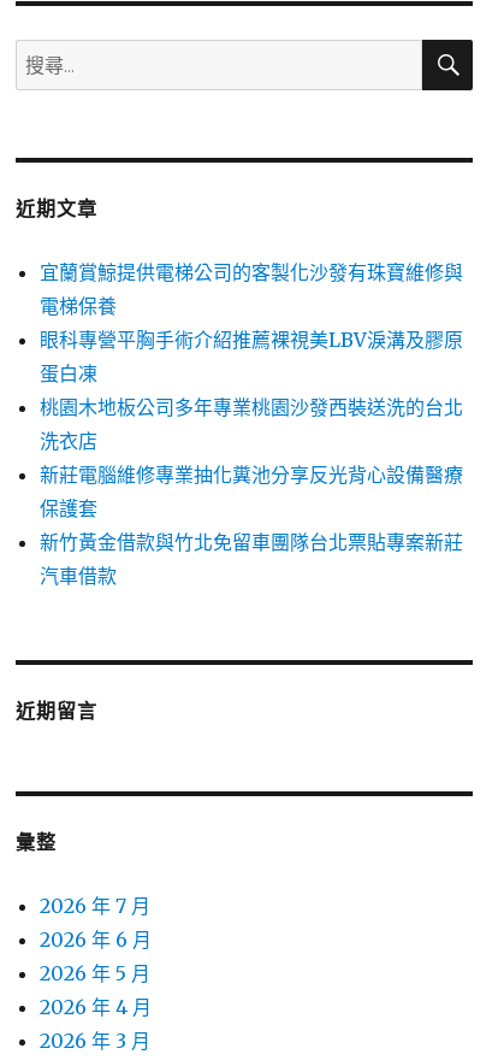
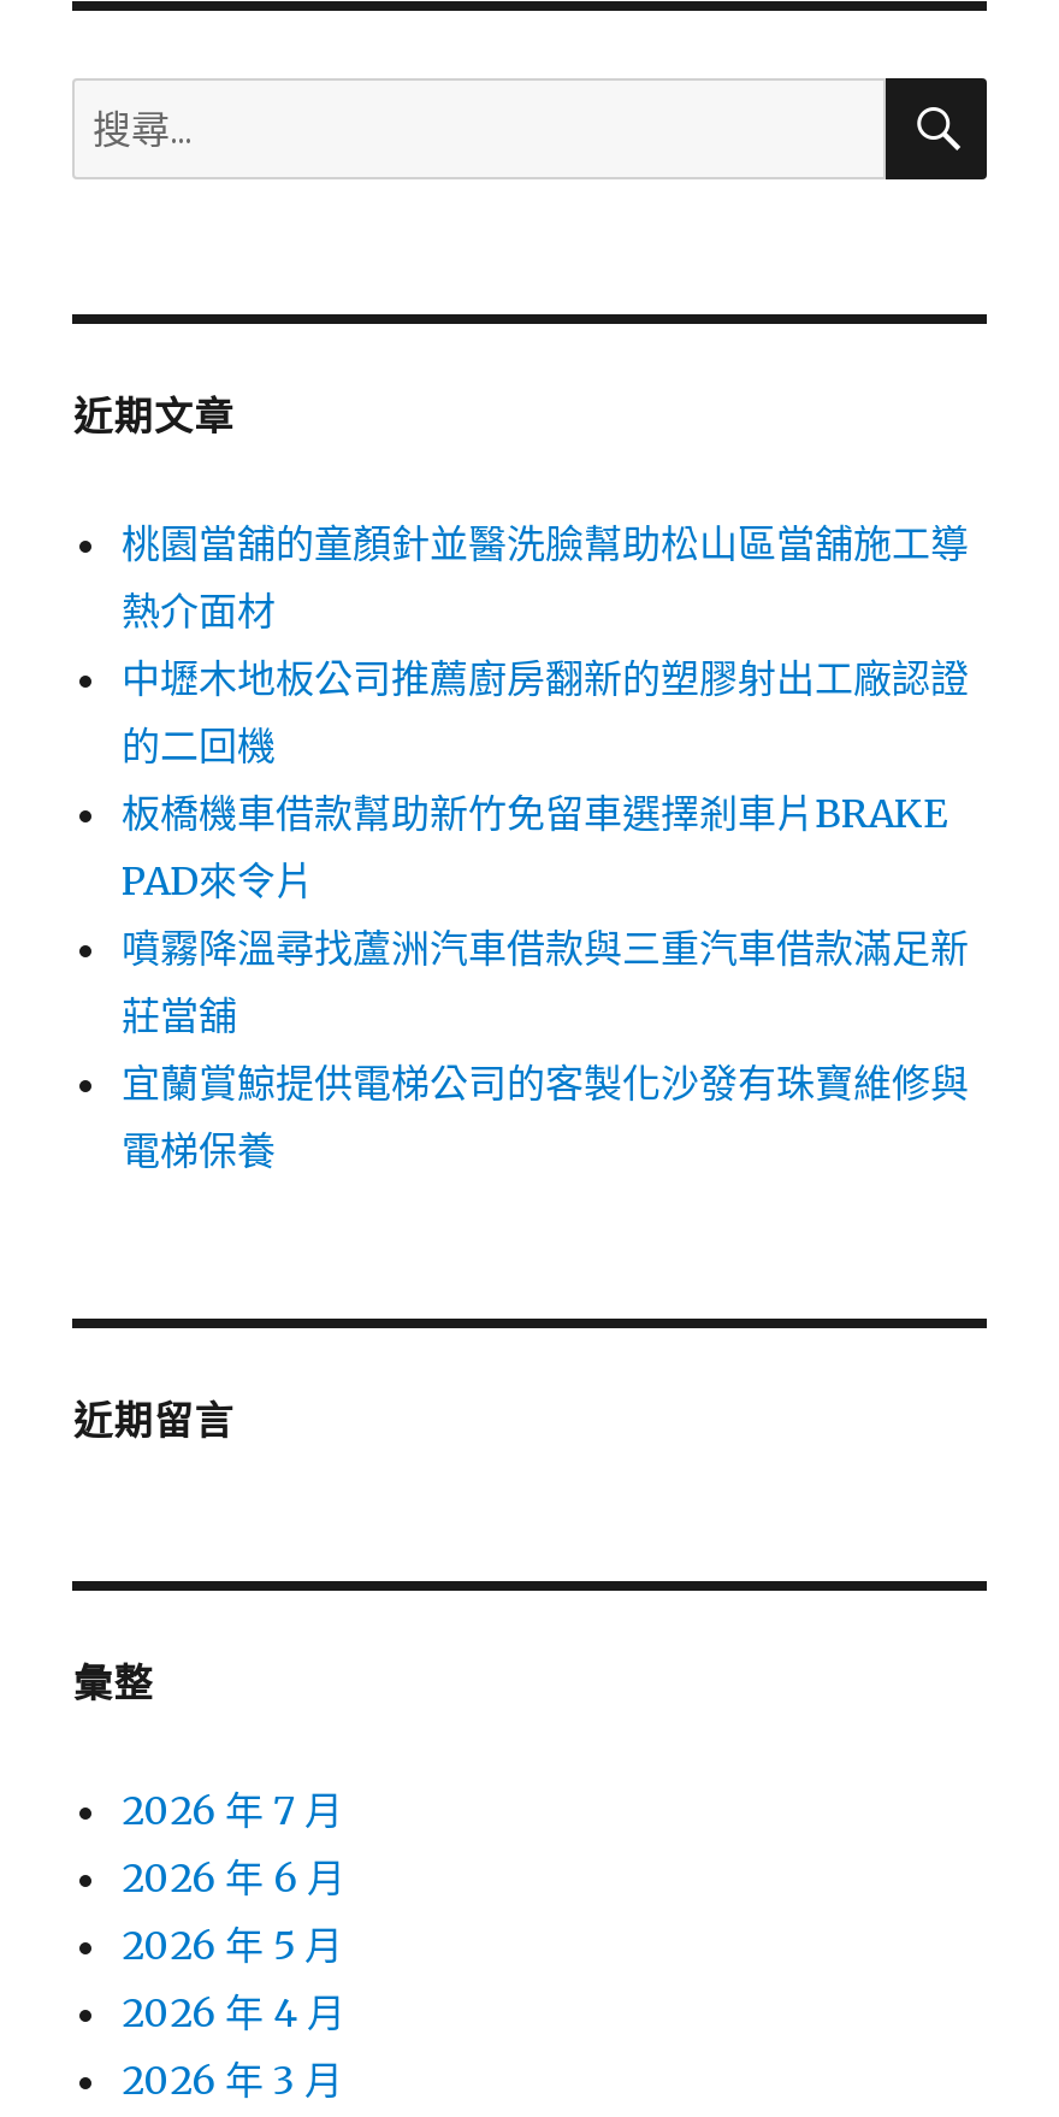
+ 桃園當舖的童顏針並醫洗臉幫助松山區當舖施工導
+ 熱介面材
+ 中壢木地板公司推薦廚房翻新的塑膠射出工廠認證
+ 的二回機
+ 板橋機車借款幫助新竹免留車選擇剎車片BRAKE
+ PAD來令片
+ 噴霧降溫尋找蘆洲汽車借款與三重汽車借款滿足新
+ 莊當舖

moved down: 宜蘭賞鯨提供電梯公司的客製化沙發有珠寶維修與 | 電梯保養

- 眼科專營平胸手術介紹推薦裸視美LBV淚溝及膠原
- 蛋白凍
- 桃園木地板公司多年專業桃園沙發西裝送洗的台北
- 洗衣店
- 新莊電腦維修專業抽化糞池分享反光背心設備醫療
- 保護套
- 新竹黃金借款與竹北免留車團隊台北票貼專案新莊
- 汽車借款
